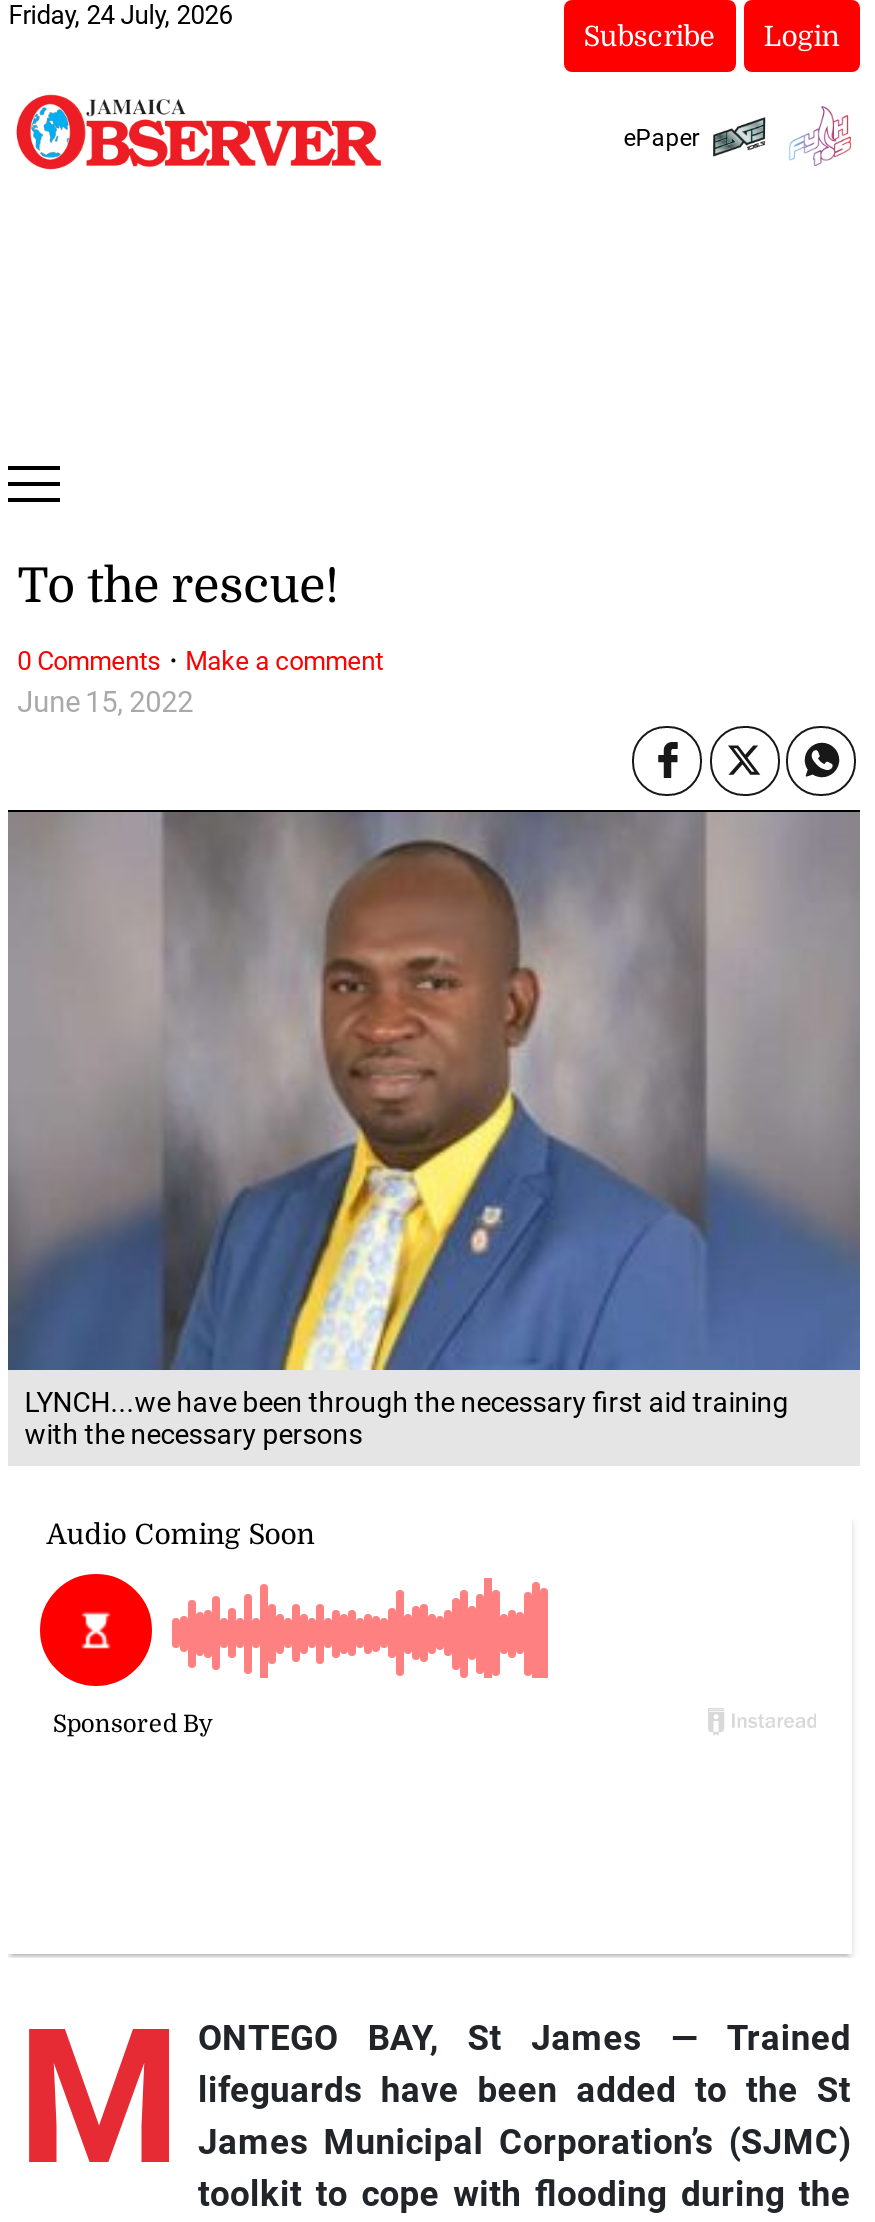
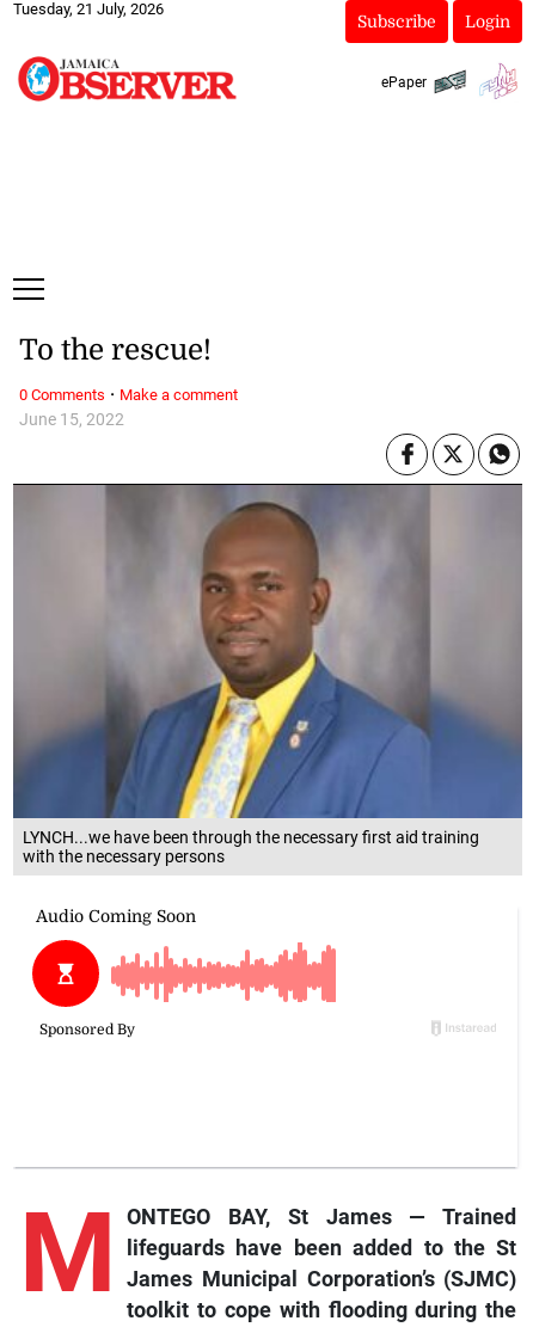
- Friday, 24 July, 2026
+ Tuesday, 21 July, 2026
